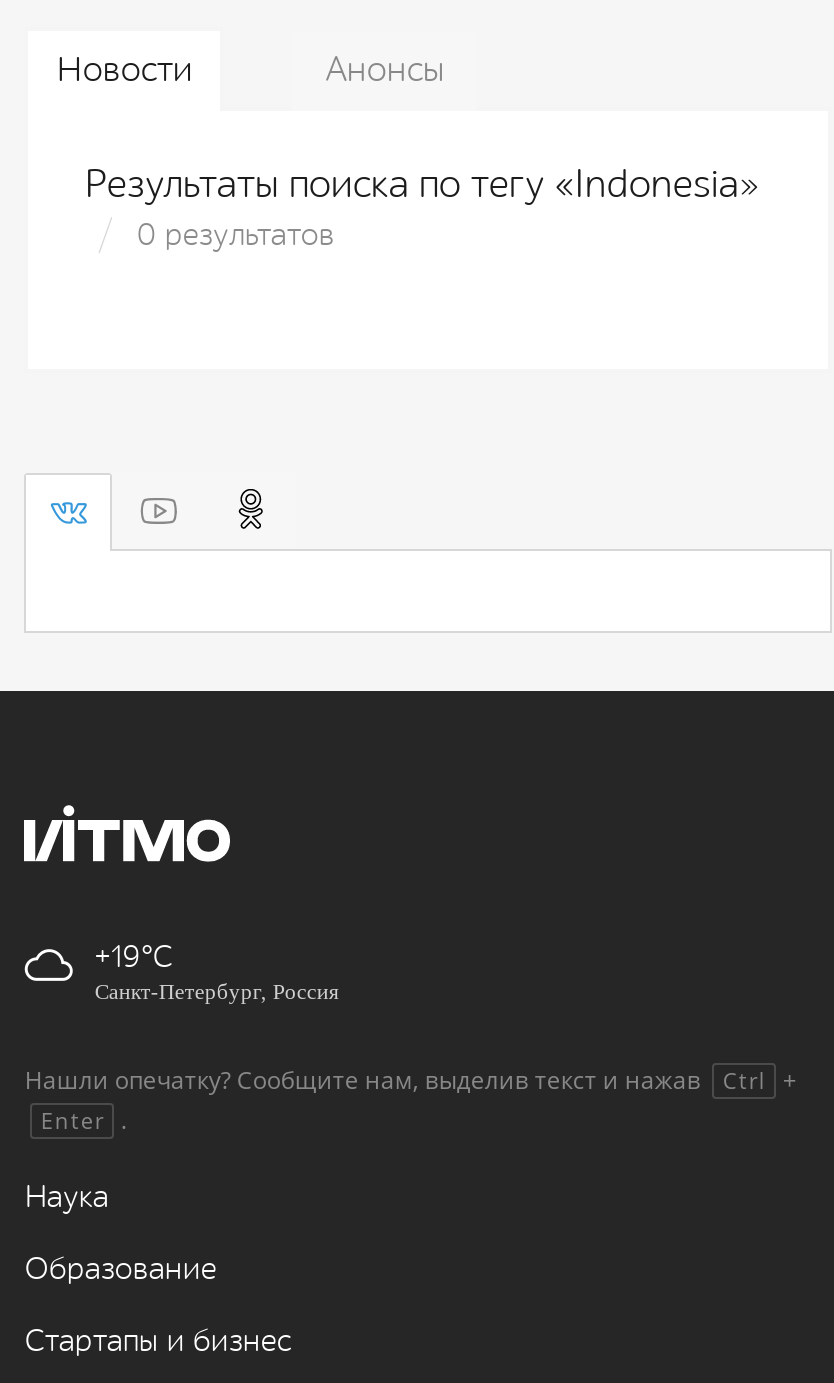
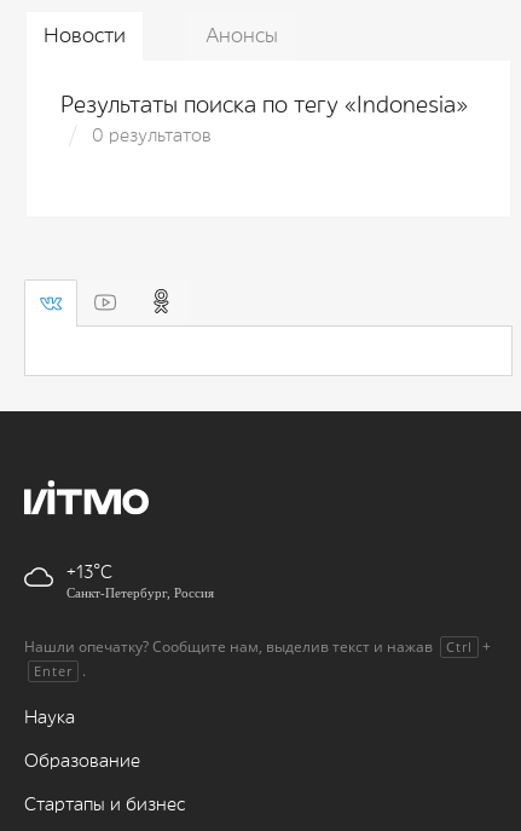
- +19
+ +13
